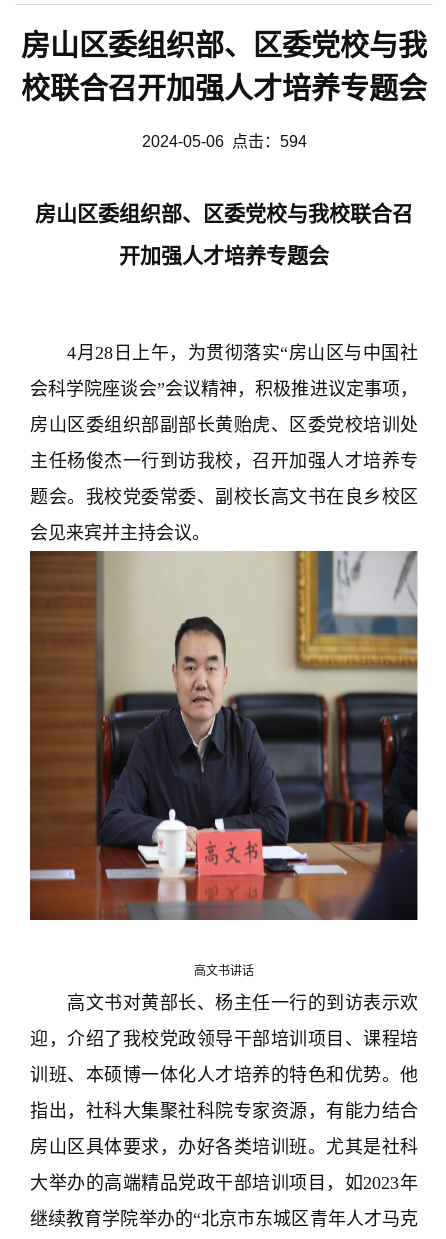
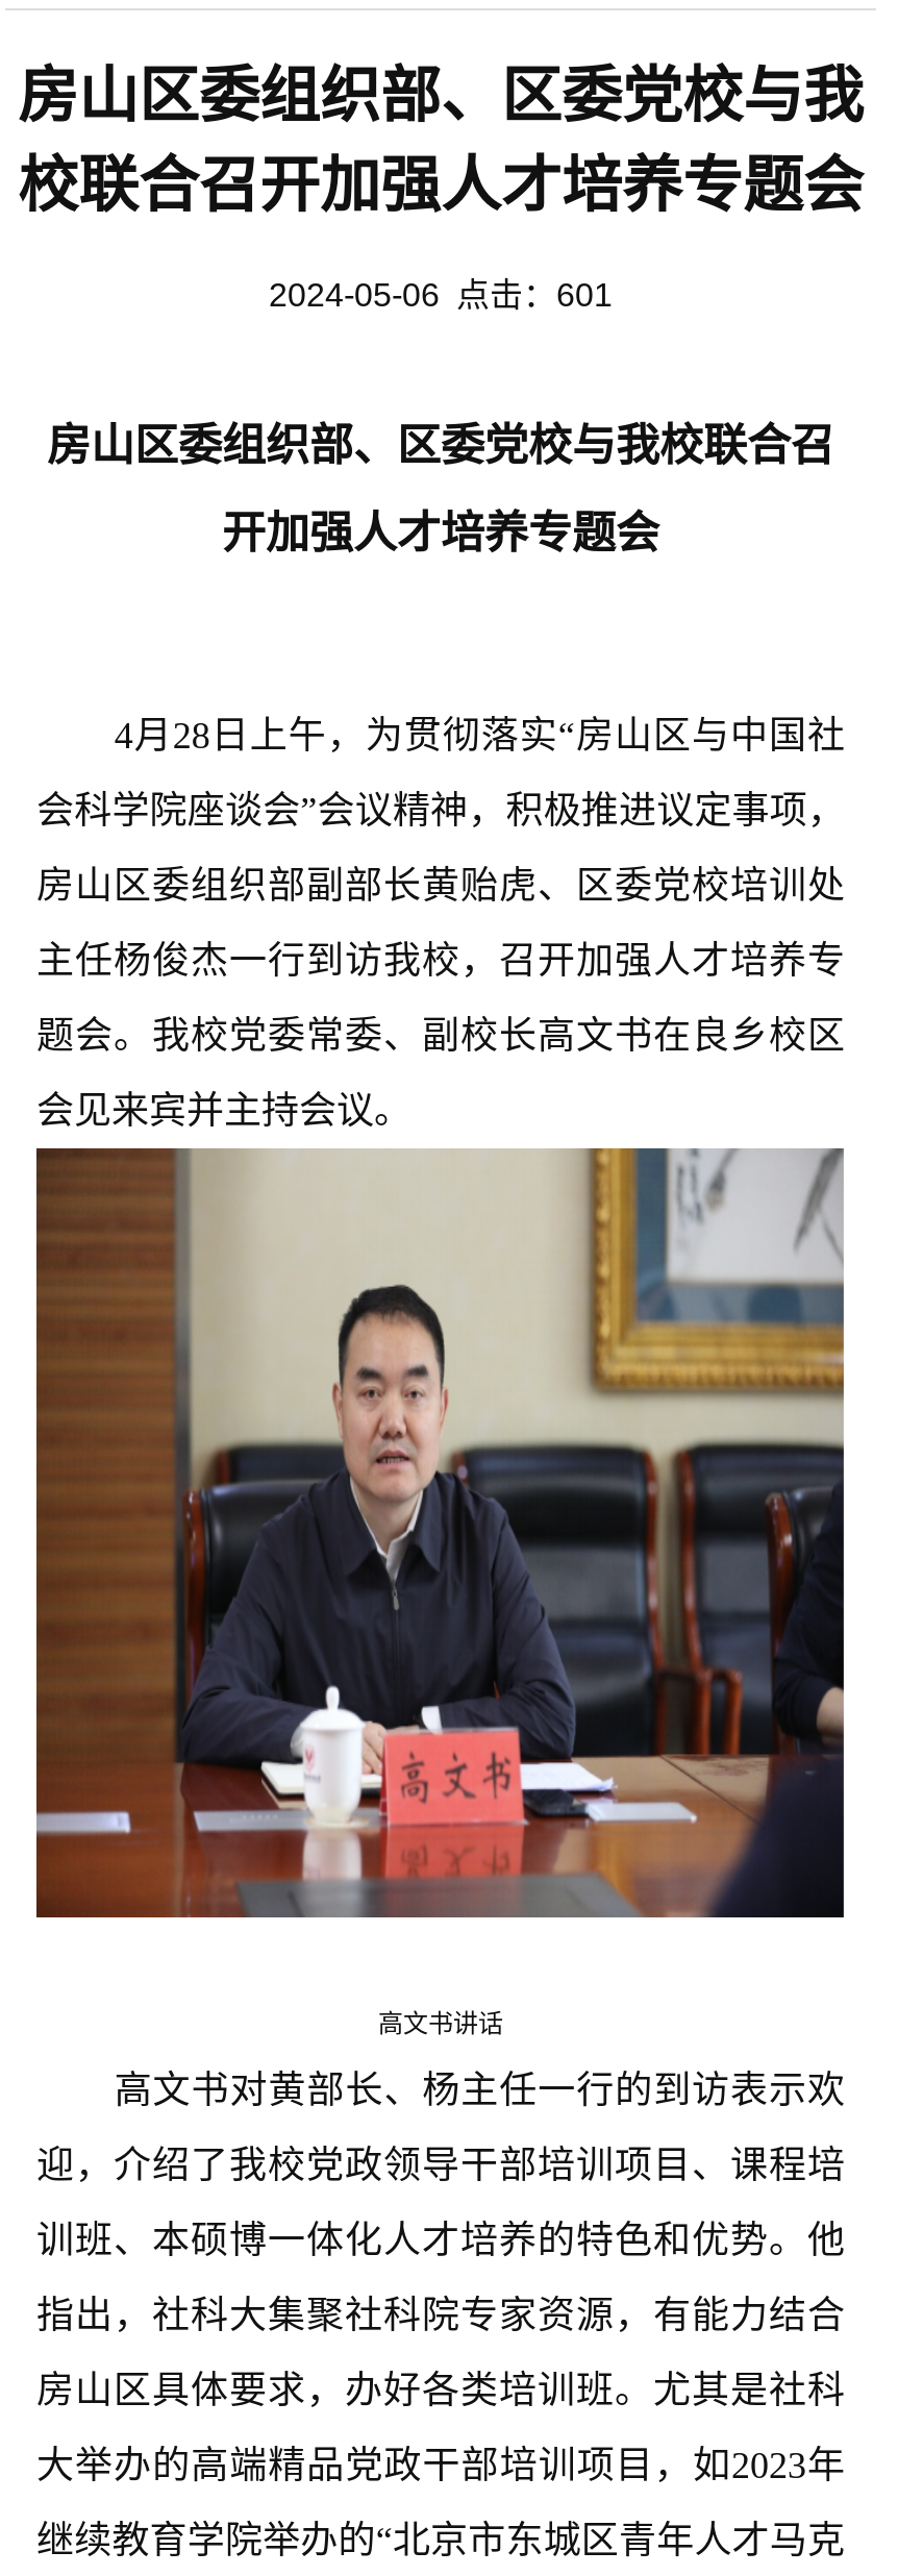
- 2024-05-06 点击：594
+ 2024-05-06 点击：601
